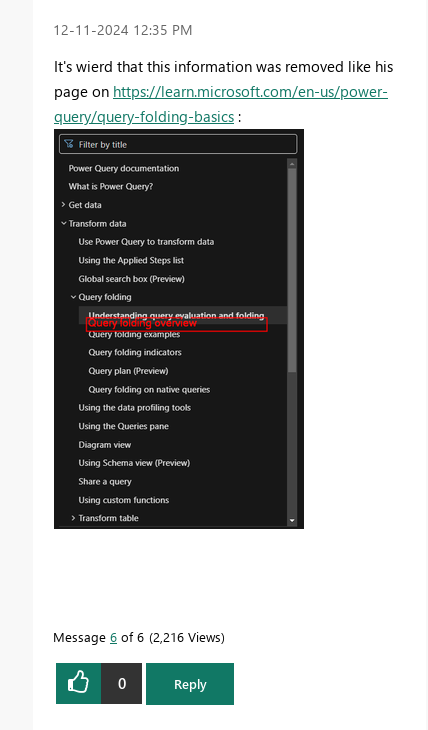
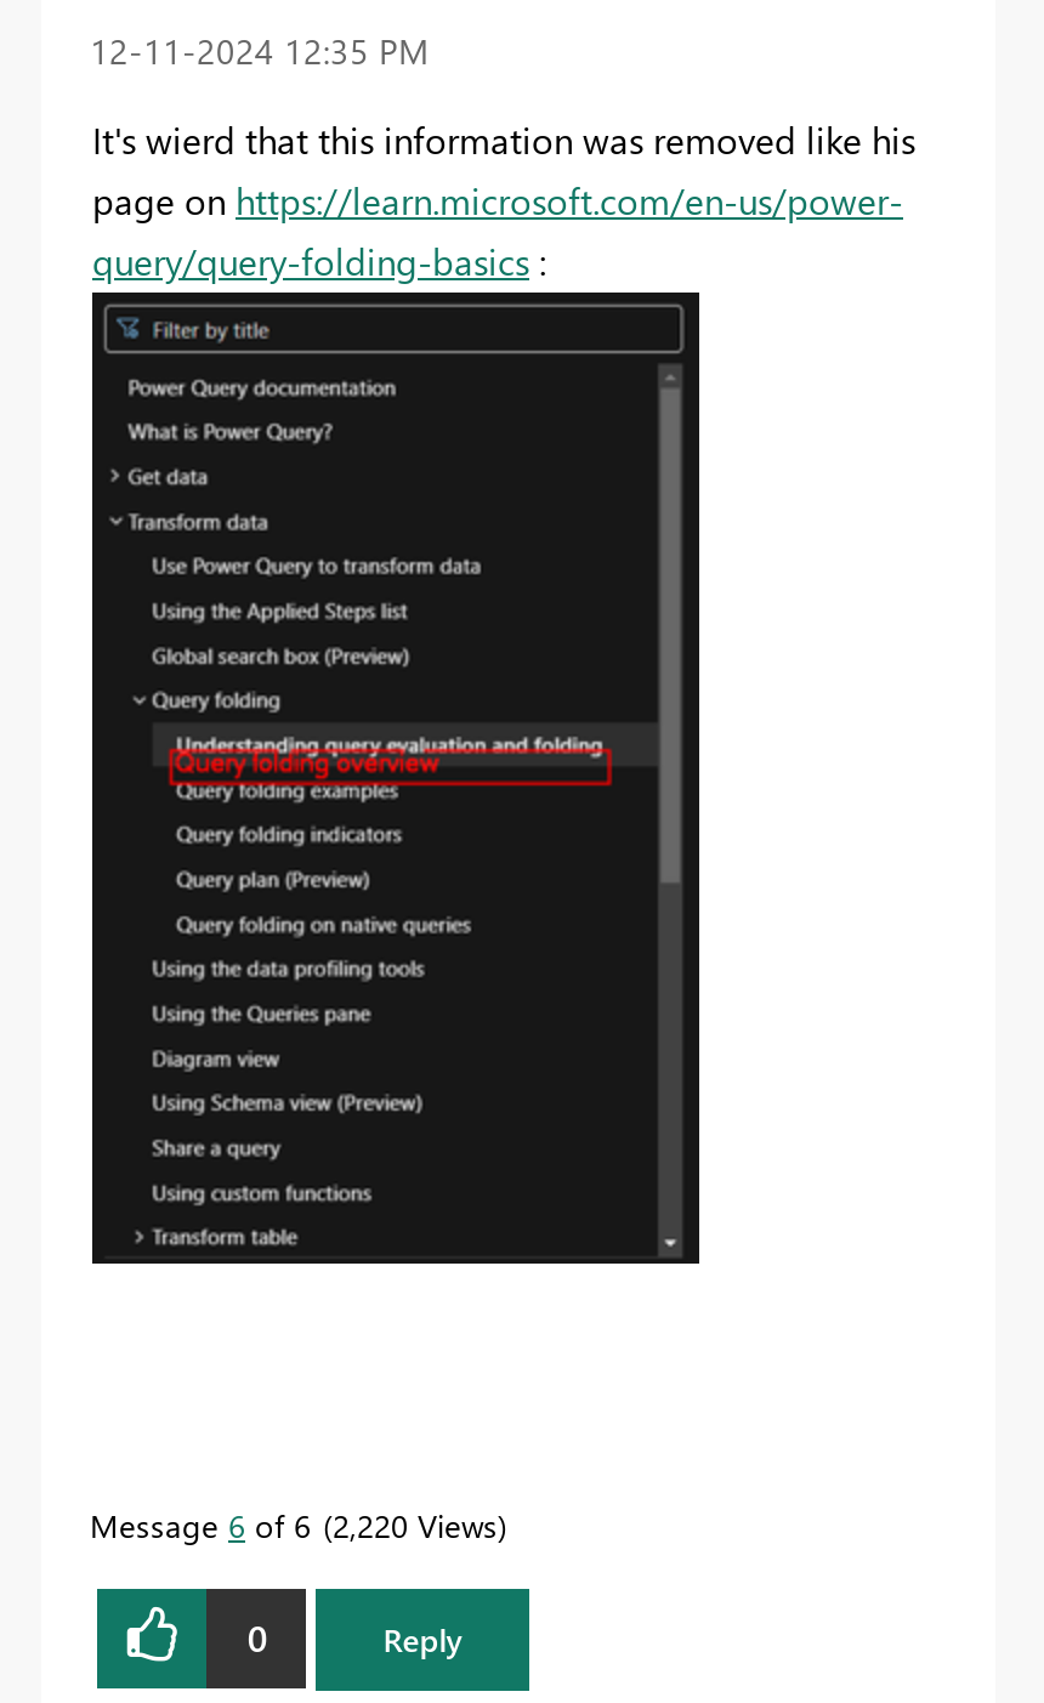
- Message 6 of 6 2,216 Views
+ Message 6 of 6 2,220 Views
